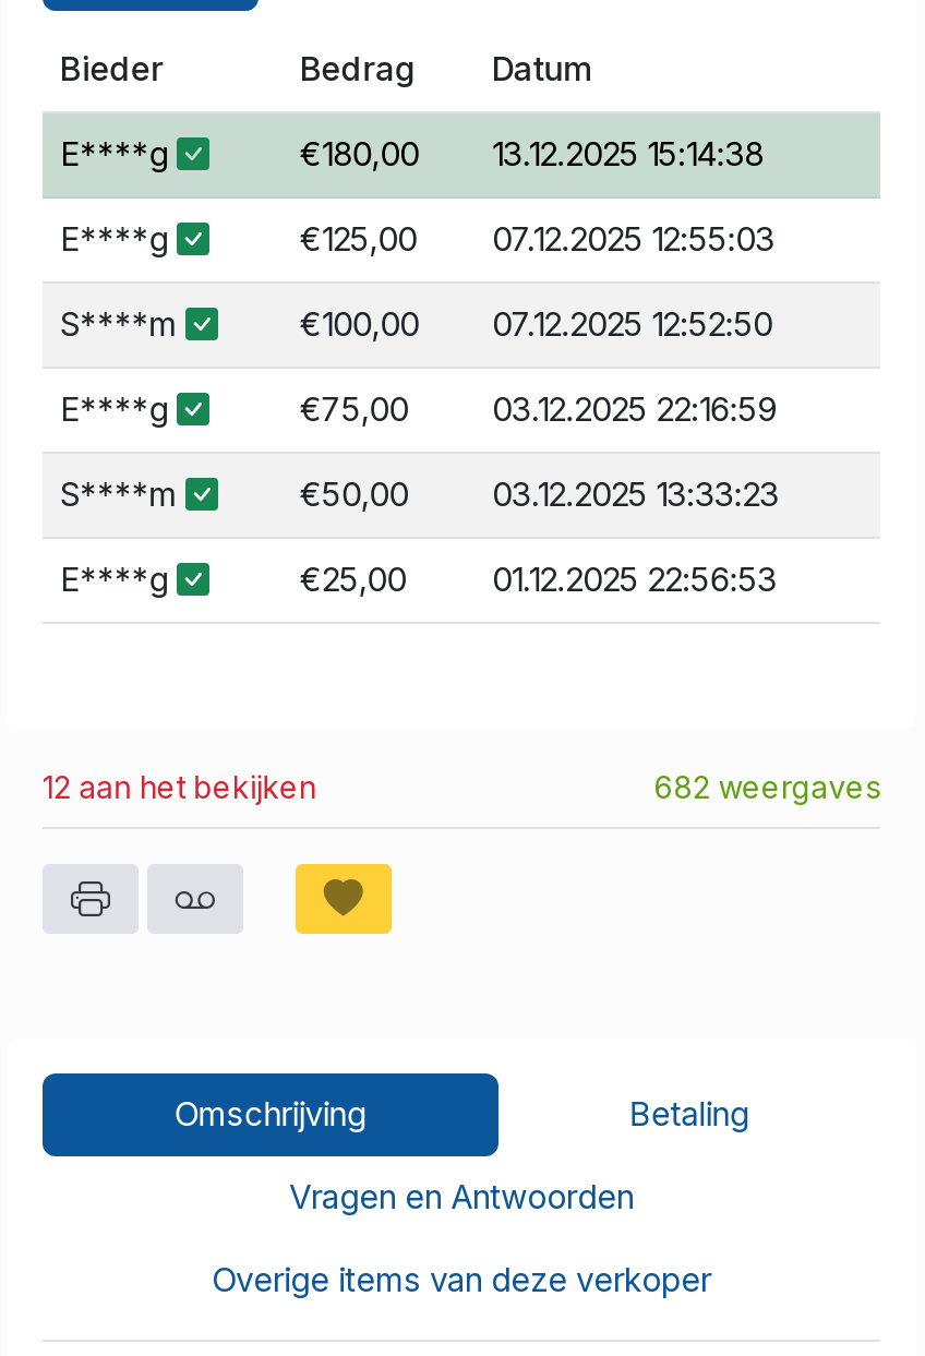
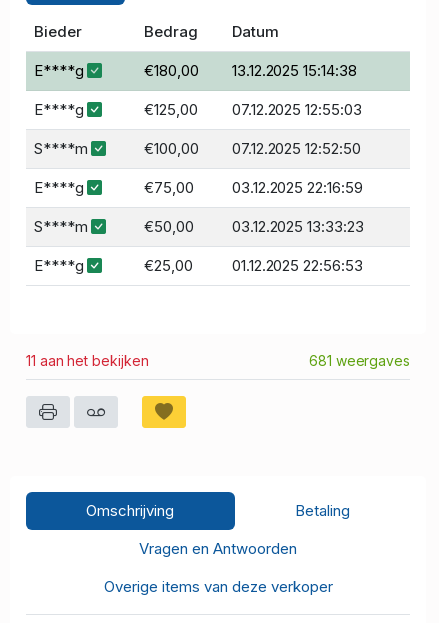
- 12 aan het bekijken
+ 11 aan het bekijken

- 682 weergaves
+ 681 weergaves
